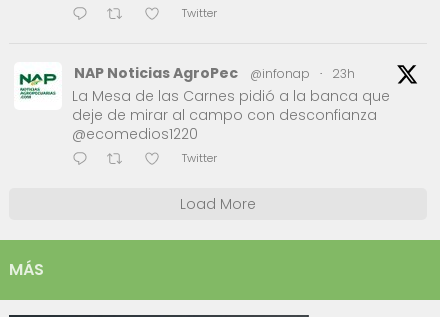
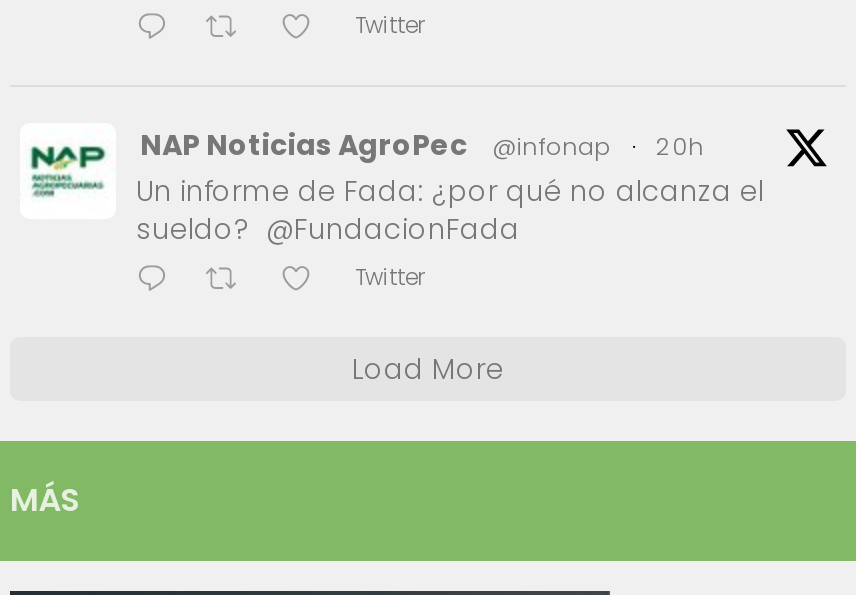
- 23h
- La Mesa de las Carnes pidió a la banca que
- deje de mirar al campo con desconfianza
- @ecomedios1220
+ 20h
+ Un informe de Fada: ¿por qué no alcanza el
+ sueldo? @FundacionFada
